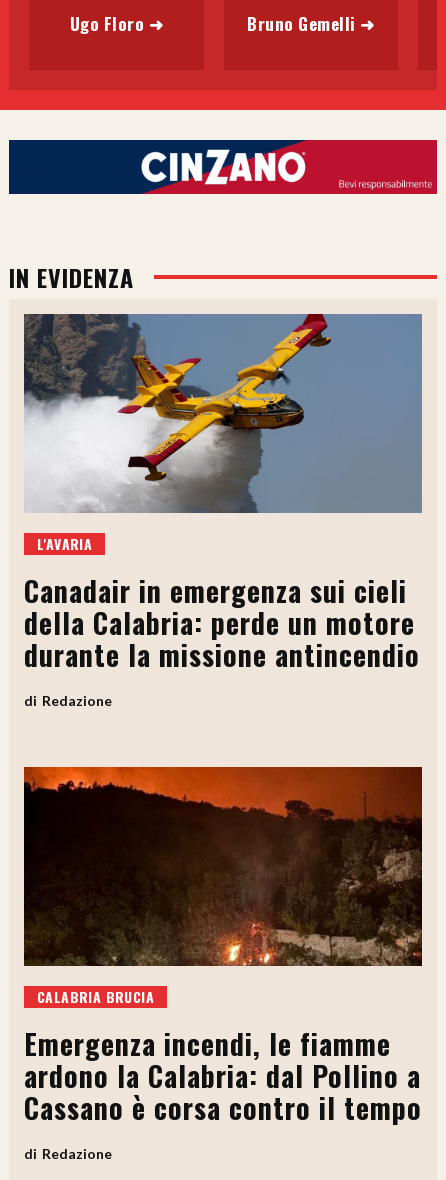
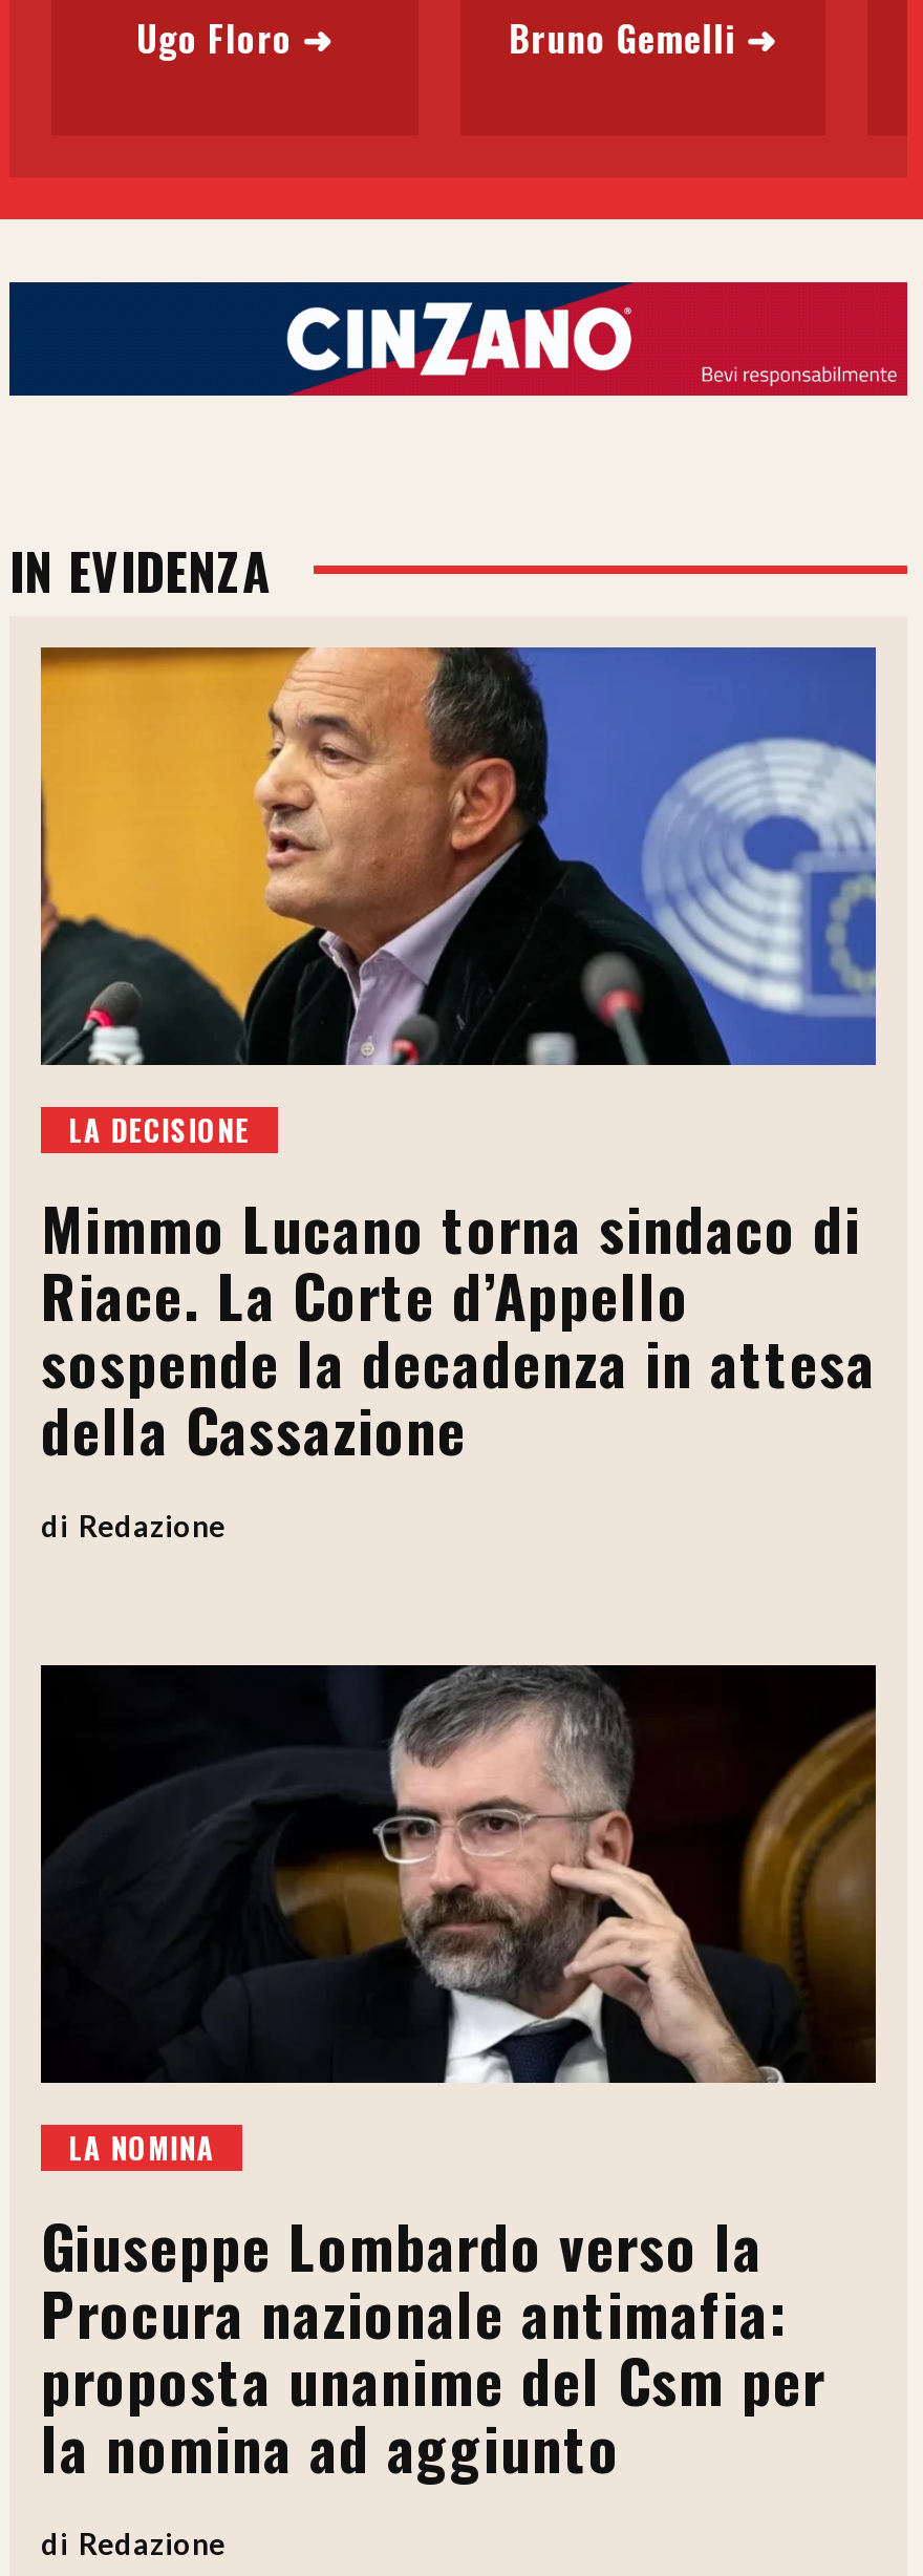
- [image]
- L'AVARIA
- Canadair in emergenza sui cieli
- della Calabria: perde un motore
- durante la missione antincendio
+ [image]
+ LA DECISIONE
+ Mimmo Lucano torna sindaco di
+ Riace. La Corte d’Appello
+ sospende la decadenza in attesa
+ della Cassazione

- [image]
- CALABRIA BRUCIA
- Emergenza incendi, le fiamme
- ardono la Calabria: dal Pollino a
- Cassano è corsa contro il tempo
+ [image]
+ LA NOMINA
+ Giuseppe Lombardo verso la
+ Procura nazionale antimafia:
+ proposta unanime del Csm per
+ la nomina ad aggiunto
